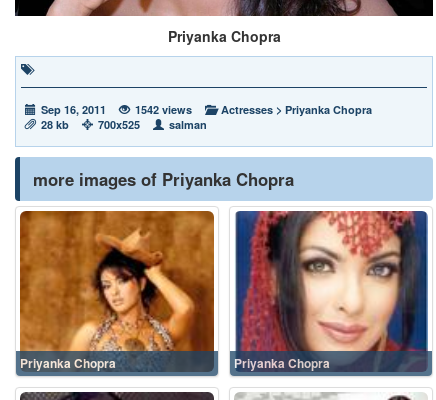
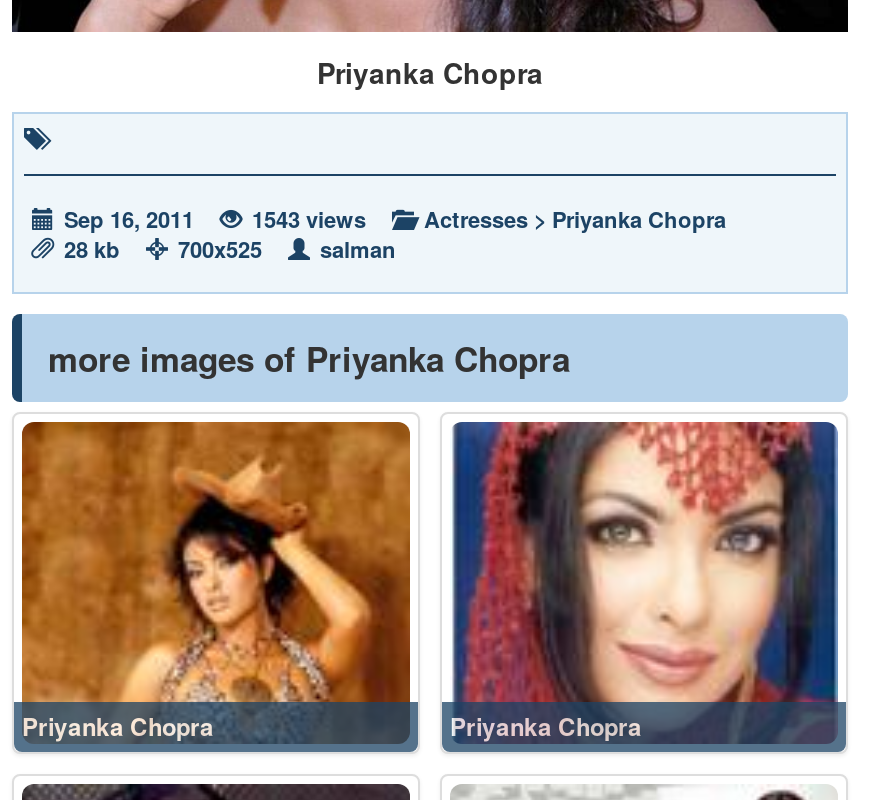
- Sep 16, 2011 1542 views Actresses > Priyanka Chopra
+ Sep 16, 2011 1543 views Actresses > Priyanka Chopra
